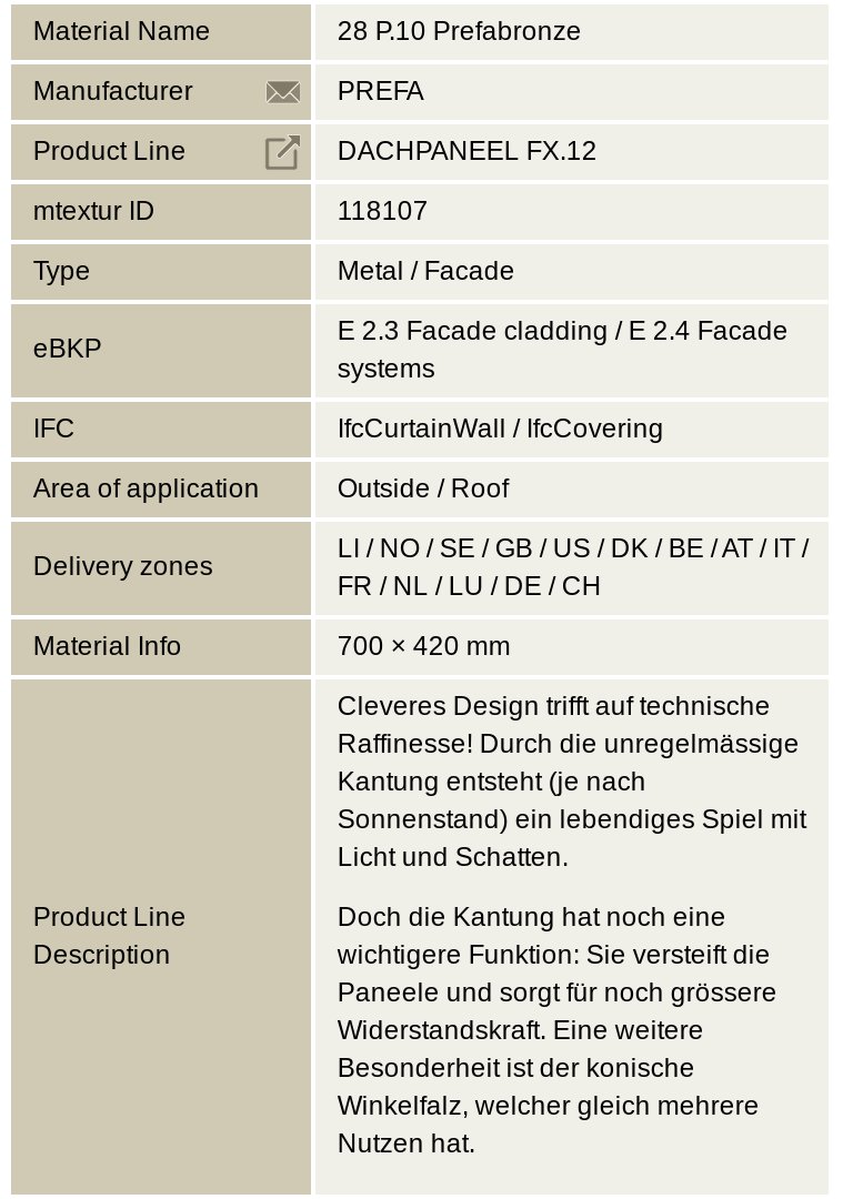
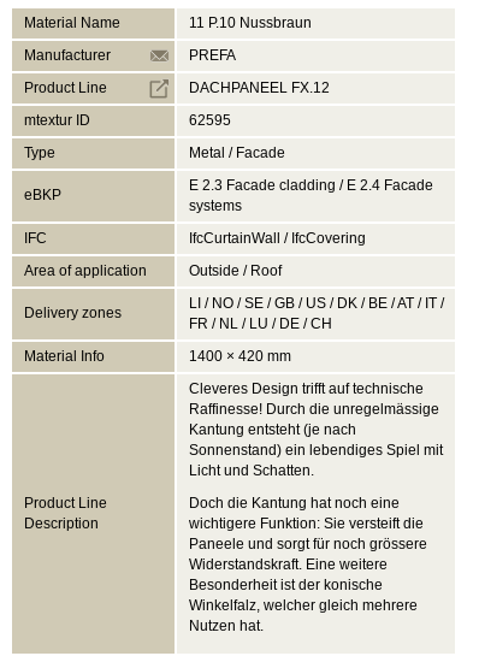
- 28 P.10 Prefabronze
+ 11 P.10 Nussbraun

- 118107
+ 62595

- 700 × 420 mm
+ 1400 × 420 mm
